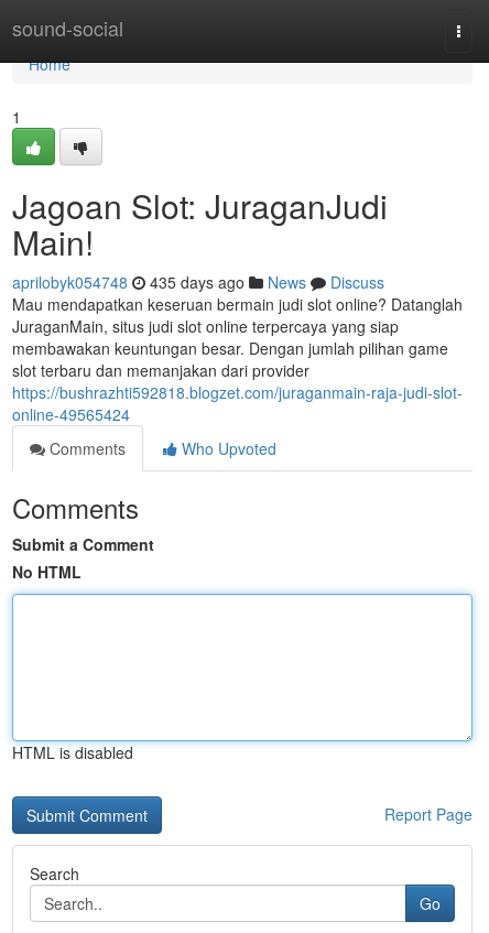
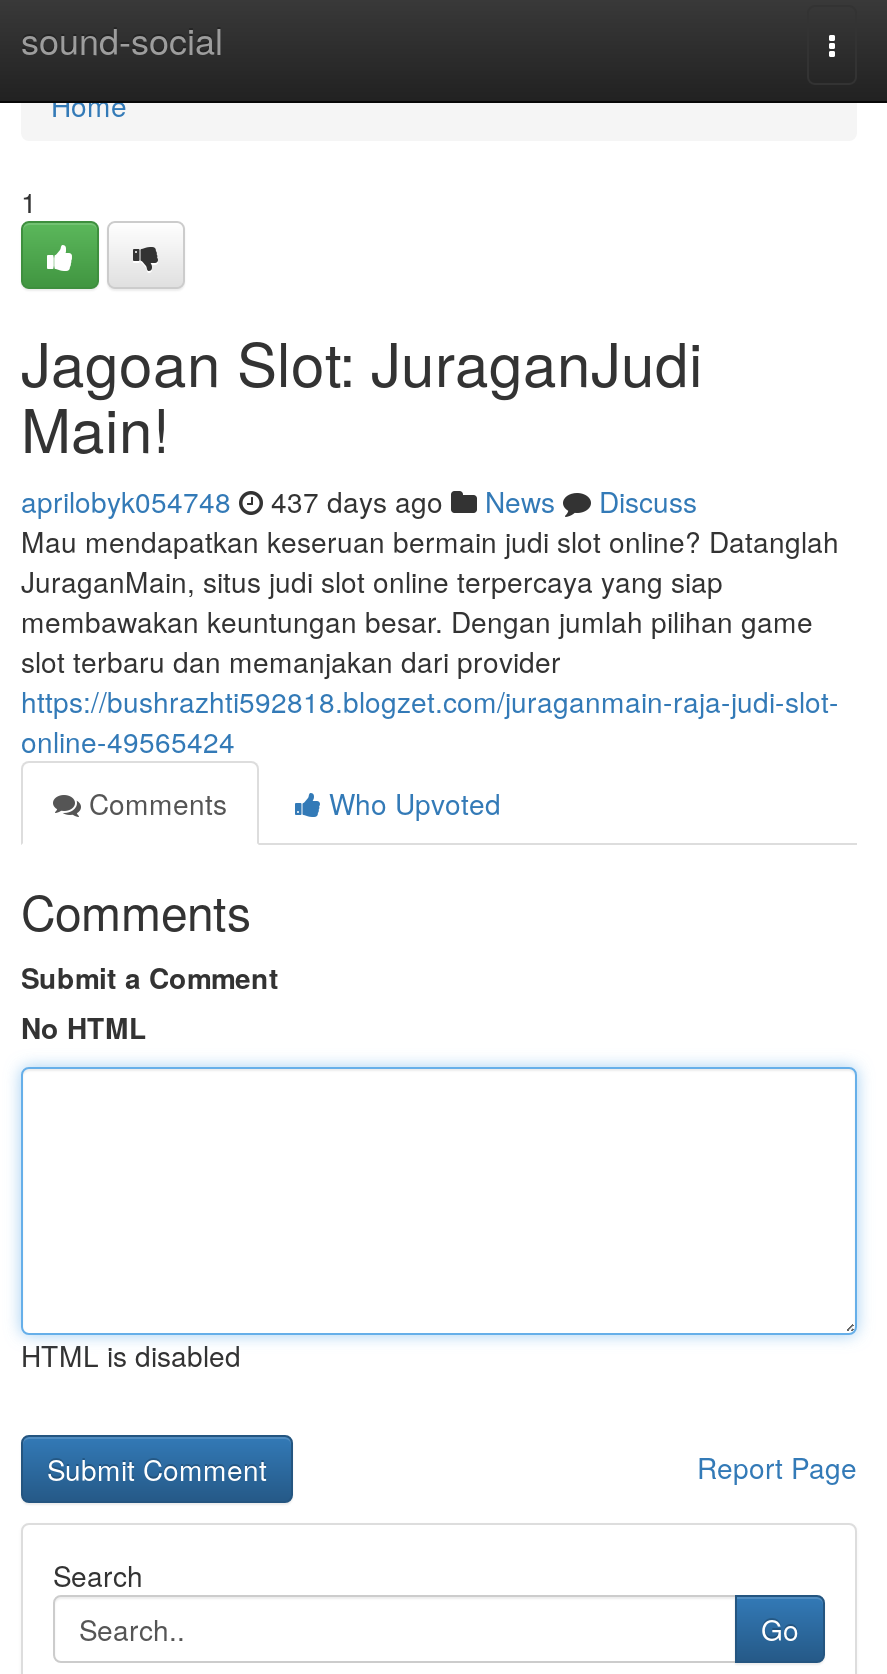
- aprilobyk054748 435 days ago News Discuss
+ aprilobyk054748 437 days ago News Discuss
